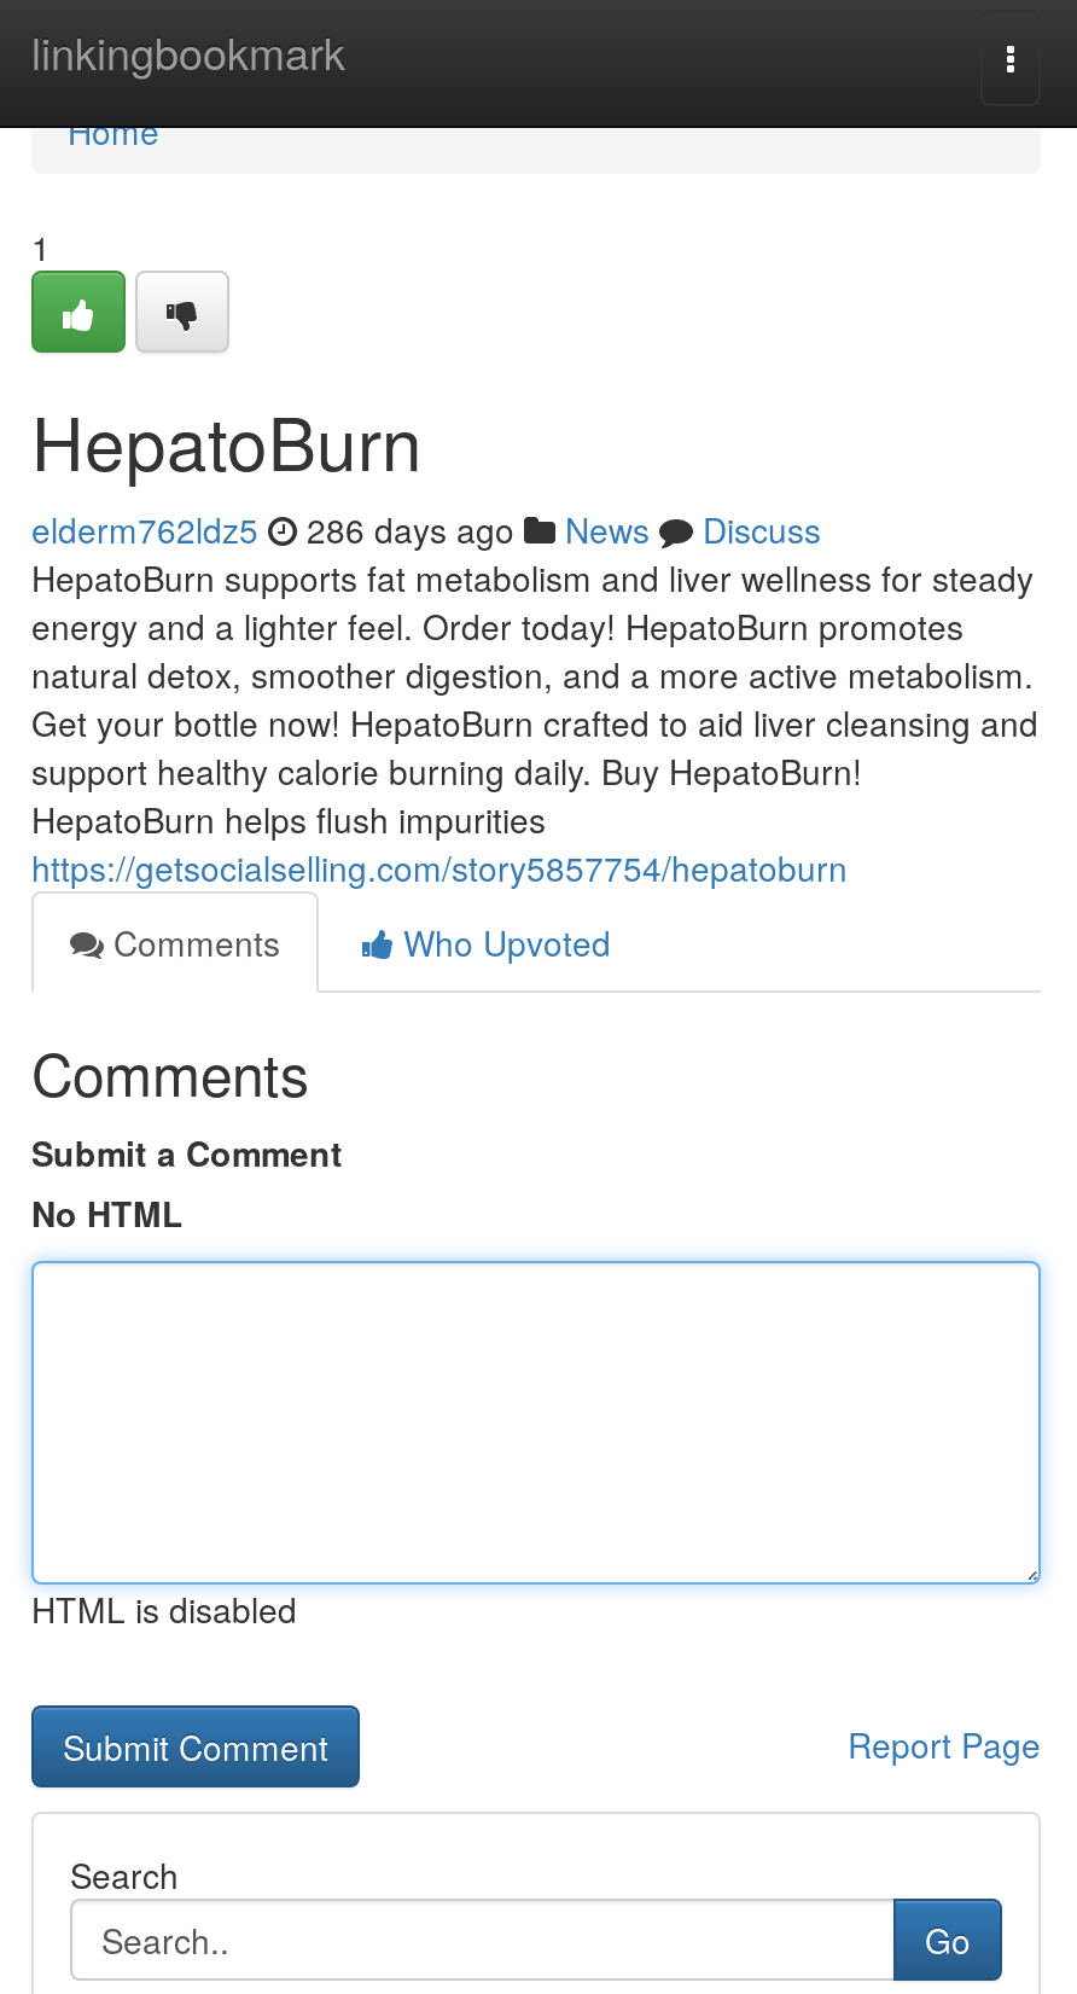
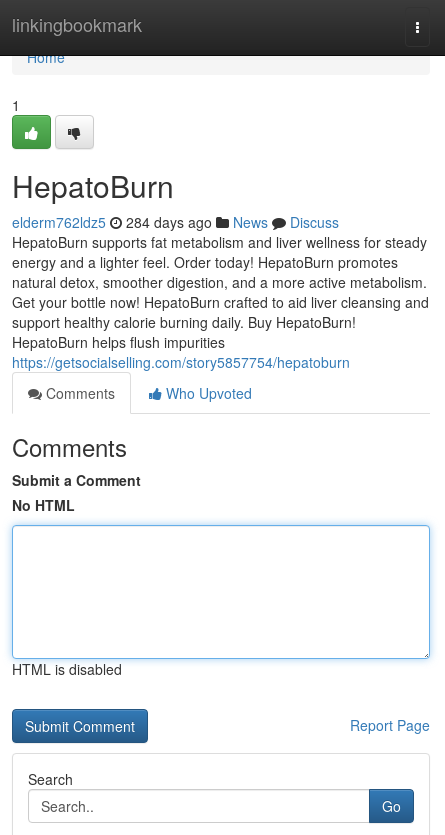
- elderm762ldz5 286 days ago News Discuss
+ elderm762ldz5 284 days ago News Discuss
